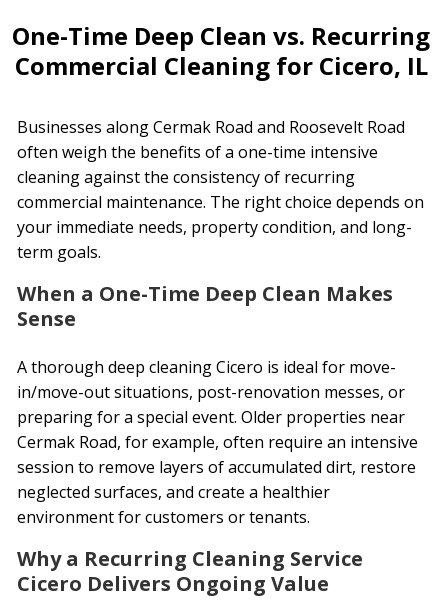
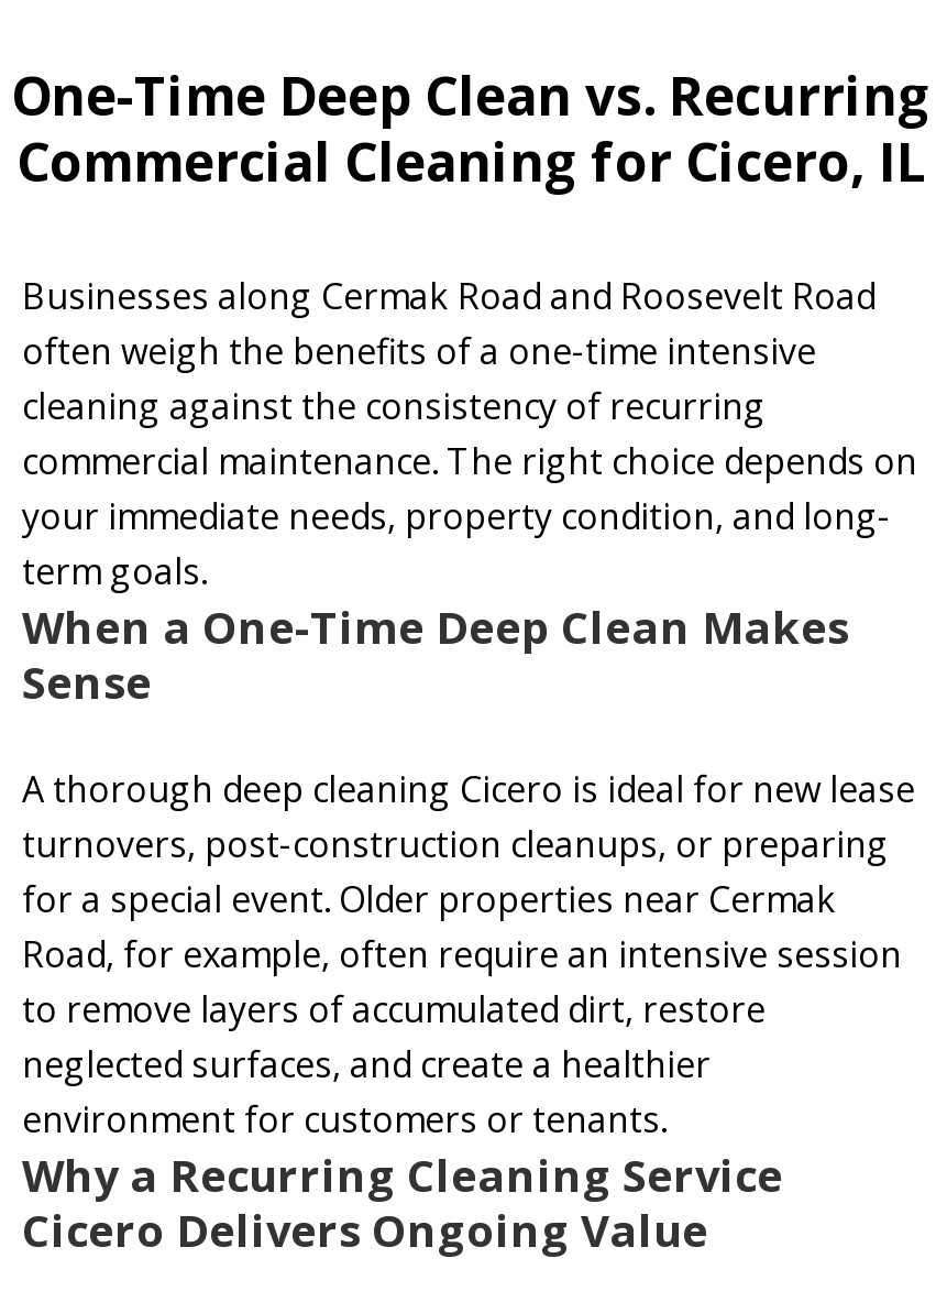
- A thorough deep cleaning Cicero is ideal for move-
- in/move-out situations, post-renovation messes, or
- preparing for a special event. Older properties near
- Cermak Road, for example, often require an intensive
- session to remove layers of accumulated dirt, restore
+ A thorough deep cleaning Cicero is ideal for new lease
+ turnovers, post-construction cleanups, or preparing
+ for a special event. Older properties near Cermak
+ Road, for example, often require an intensive session
+ to remove layers of accumulated dirt, restore
